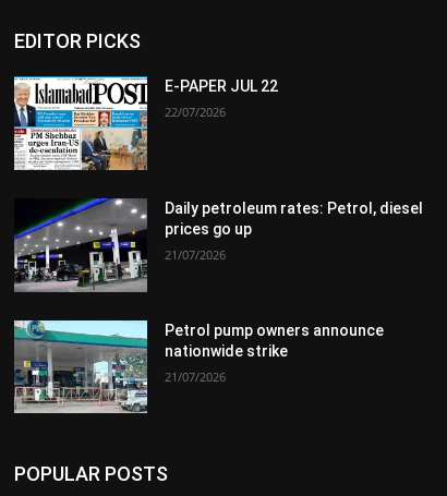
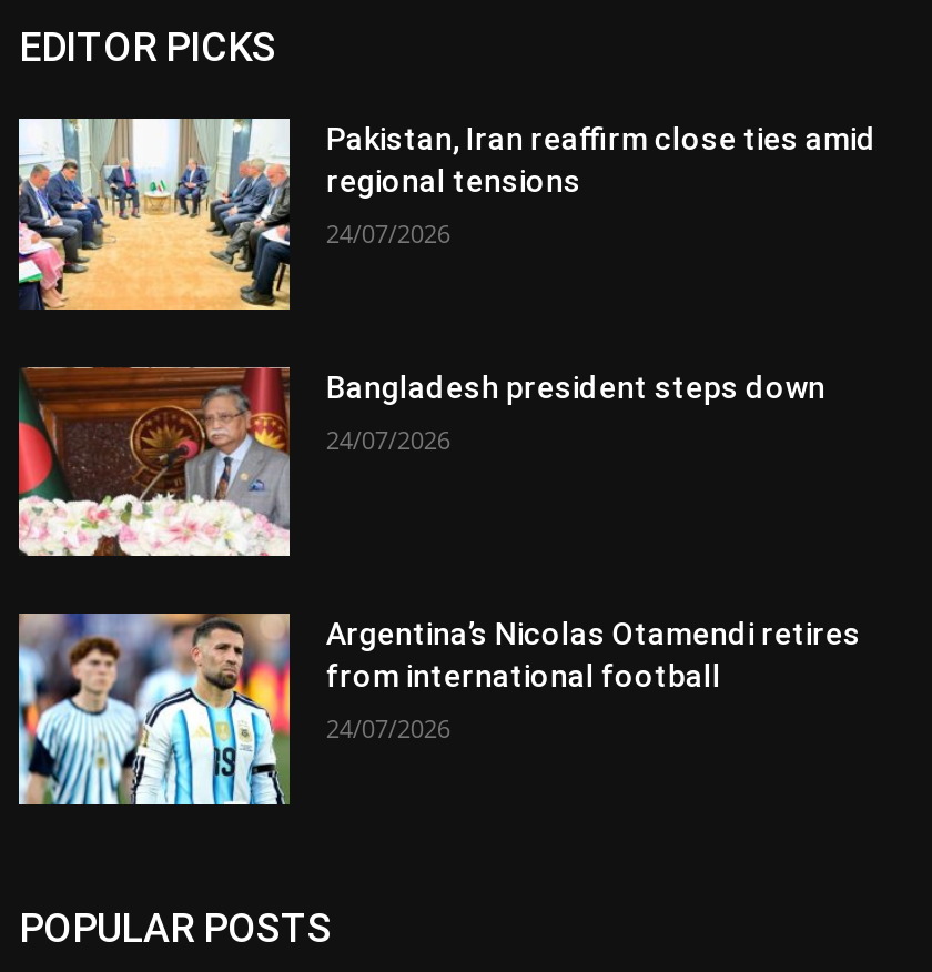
- [image]
- E-PAPER JUL 22
+ [image]
+ Pakistan, Iran reaffirm close ties amid
+ regional tensions

- 22/07/2026
+ 24/07/2026

- [image]
- Daily petroleum rates: Petrol, diesel
- prices go up
+ [image]
+ Bangladesh president steps down

- 21/07/2026
+ 24/07/2026

- [image]
- Petrol pump owners announce
- nationwide strike
+ [image]
+ Argentina’s Nicolas Otamendi retires
+ from international football

- 21/07/2026
+ 24/07/2026
